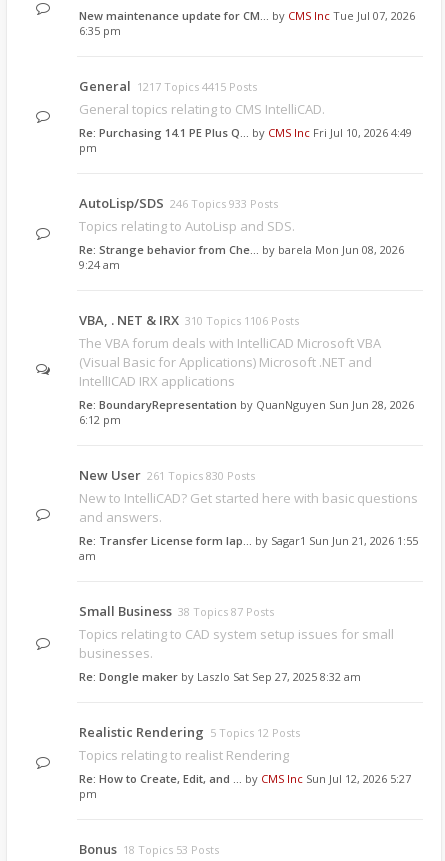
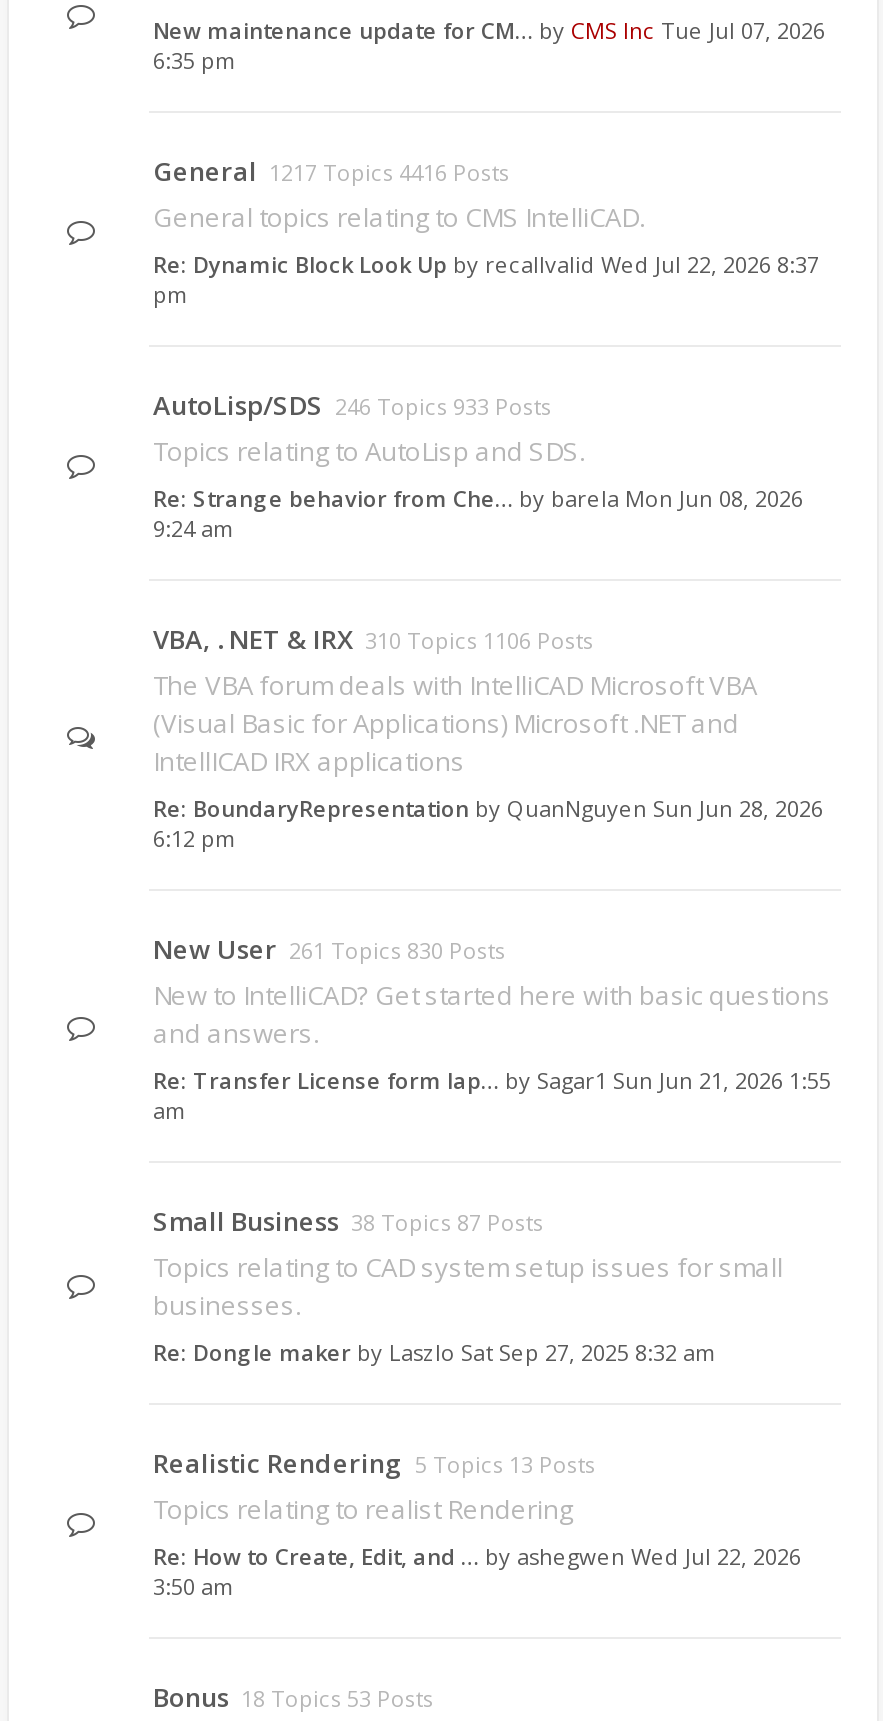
- General 1217 Topics 4415 Posts
+ General 1217 Topics 4416 Posts

- Re: Purchasing 14.1 PE Plus Q… by CMS Inc Fri Jul 10, 2026 4:49
+ Re: Dynamic Block Look Up by recallvalid Wed Jul 22, 2026 8:37

- Realistic Rendering 5 Topics 12 Posts
+ Realistic Rendering 5 Topics 13 Posts

- Re: How to Create, Edit, and … by CMS Inc Sun Jul 12, 2026 5:27
- pm
+ Re: How to Create, Edit, and … by ashegwen Wed Jul 22, 2026
+ 3:50 am
